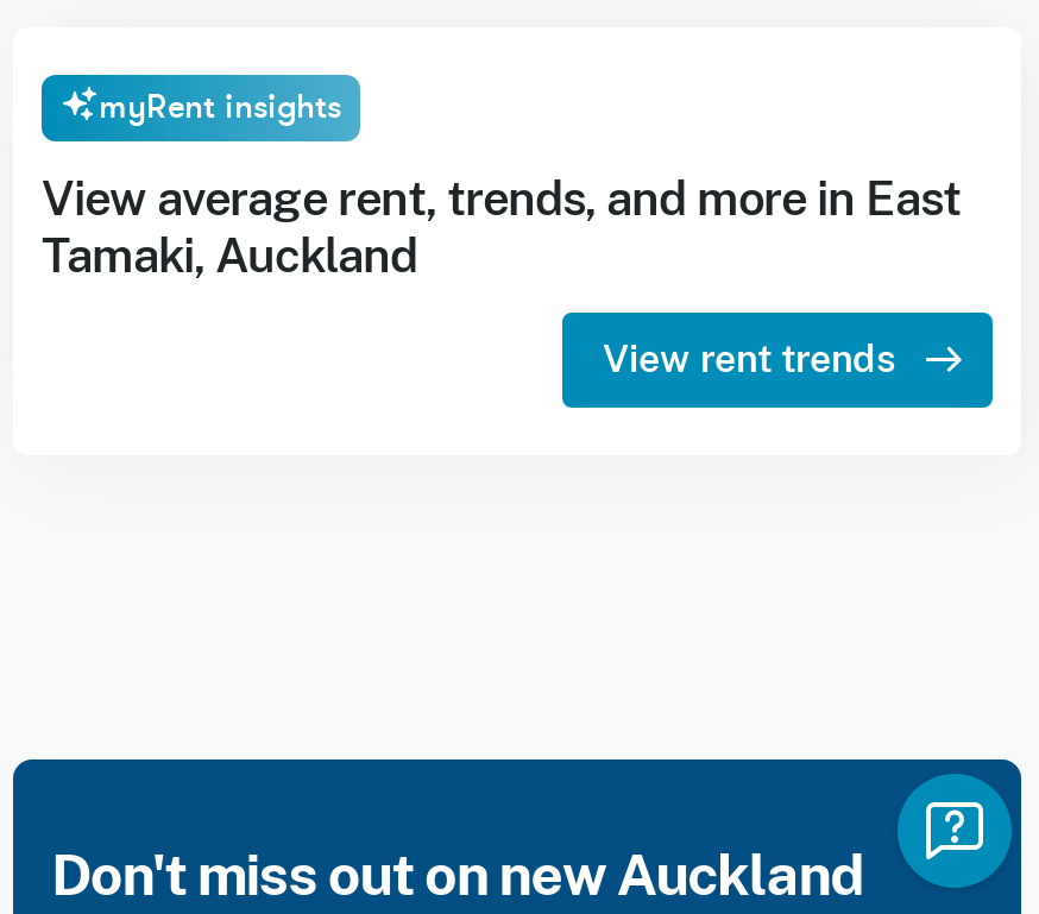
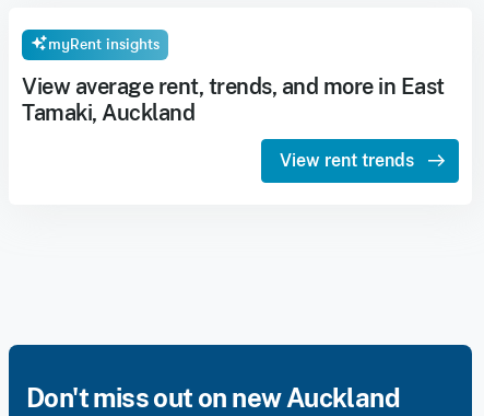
- [image]
